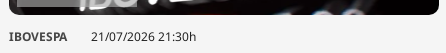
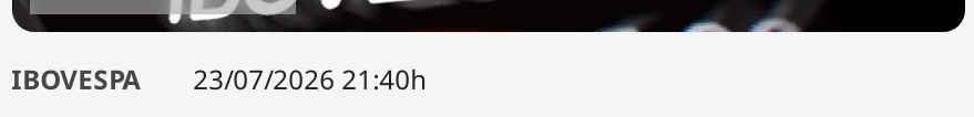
- IBOVESPA 21/07/2026 21:30h
+ IBOVESPA 23/07/2026 21:40h
